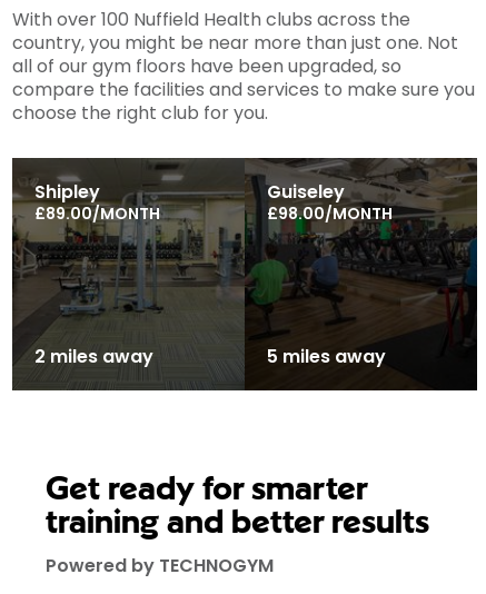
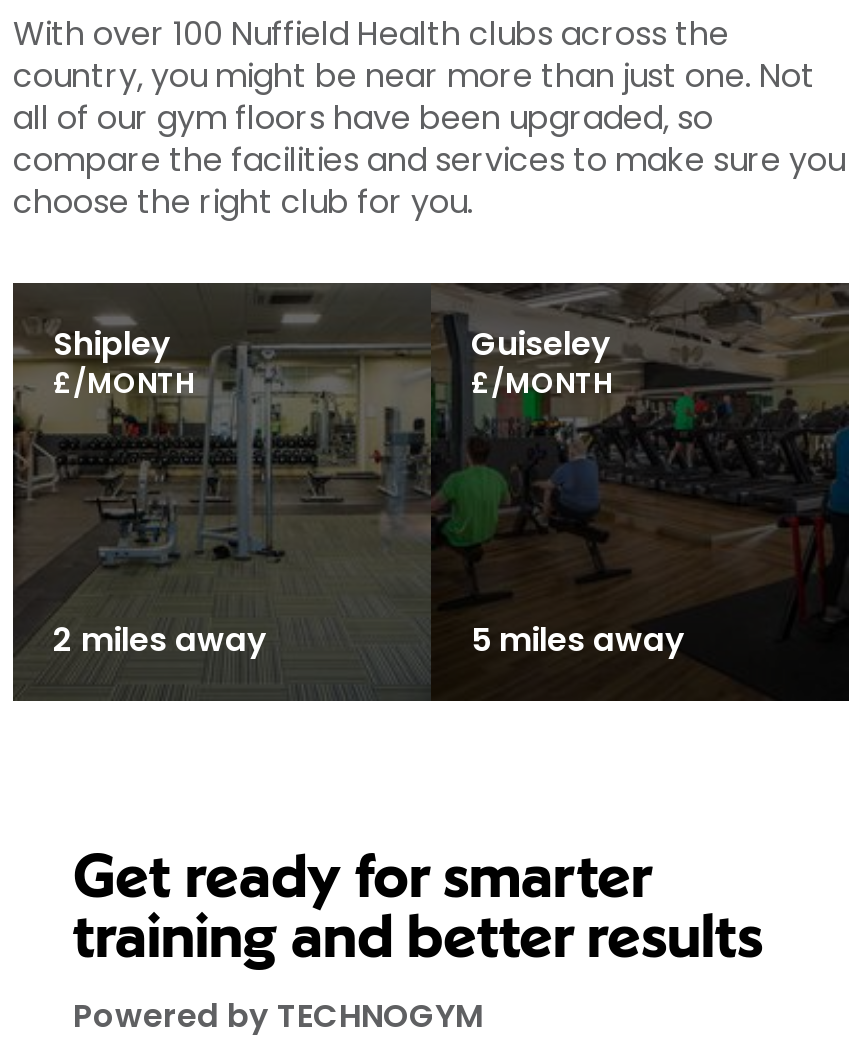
- £89.00/MONTH
+ £/MONTH

- £98.00/MONTH
+ £/MONTH
